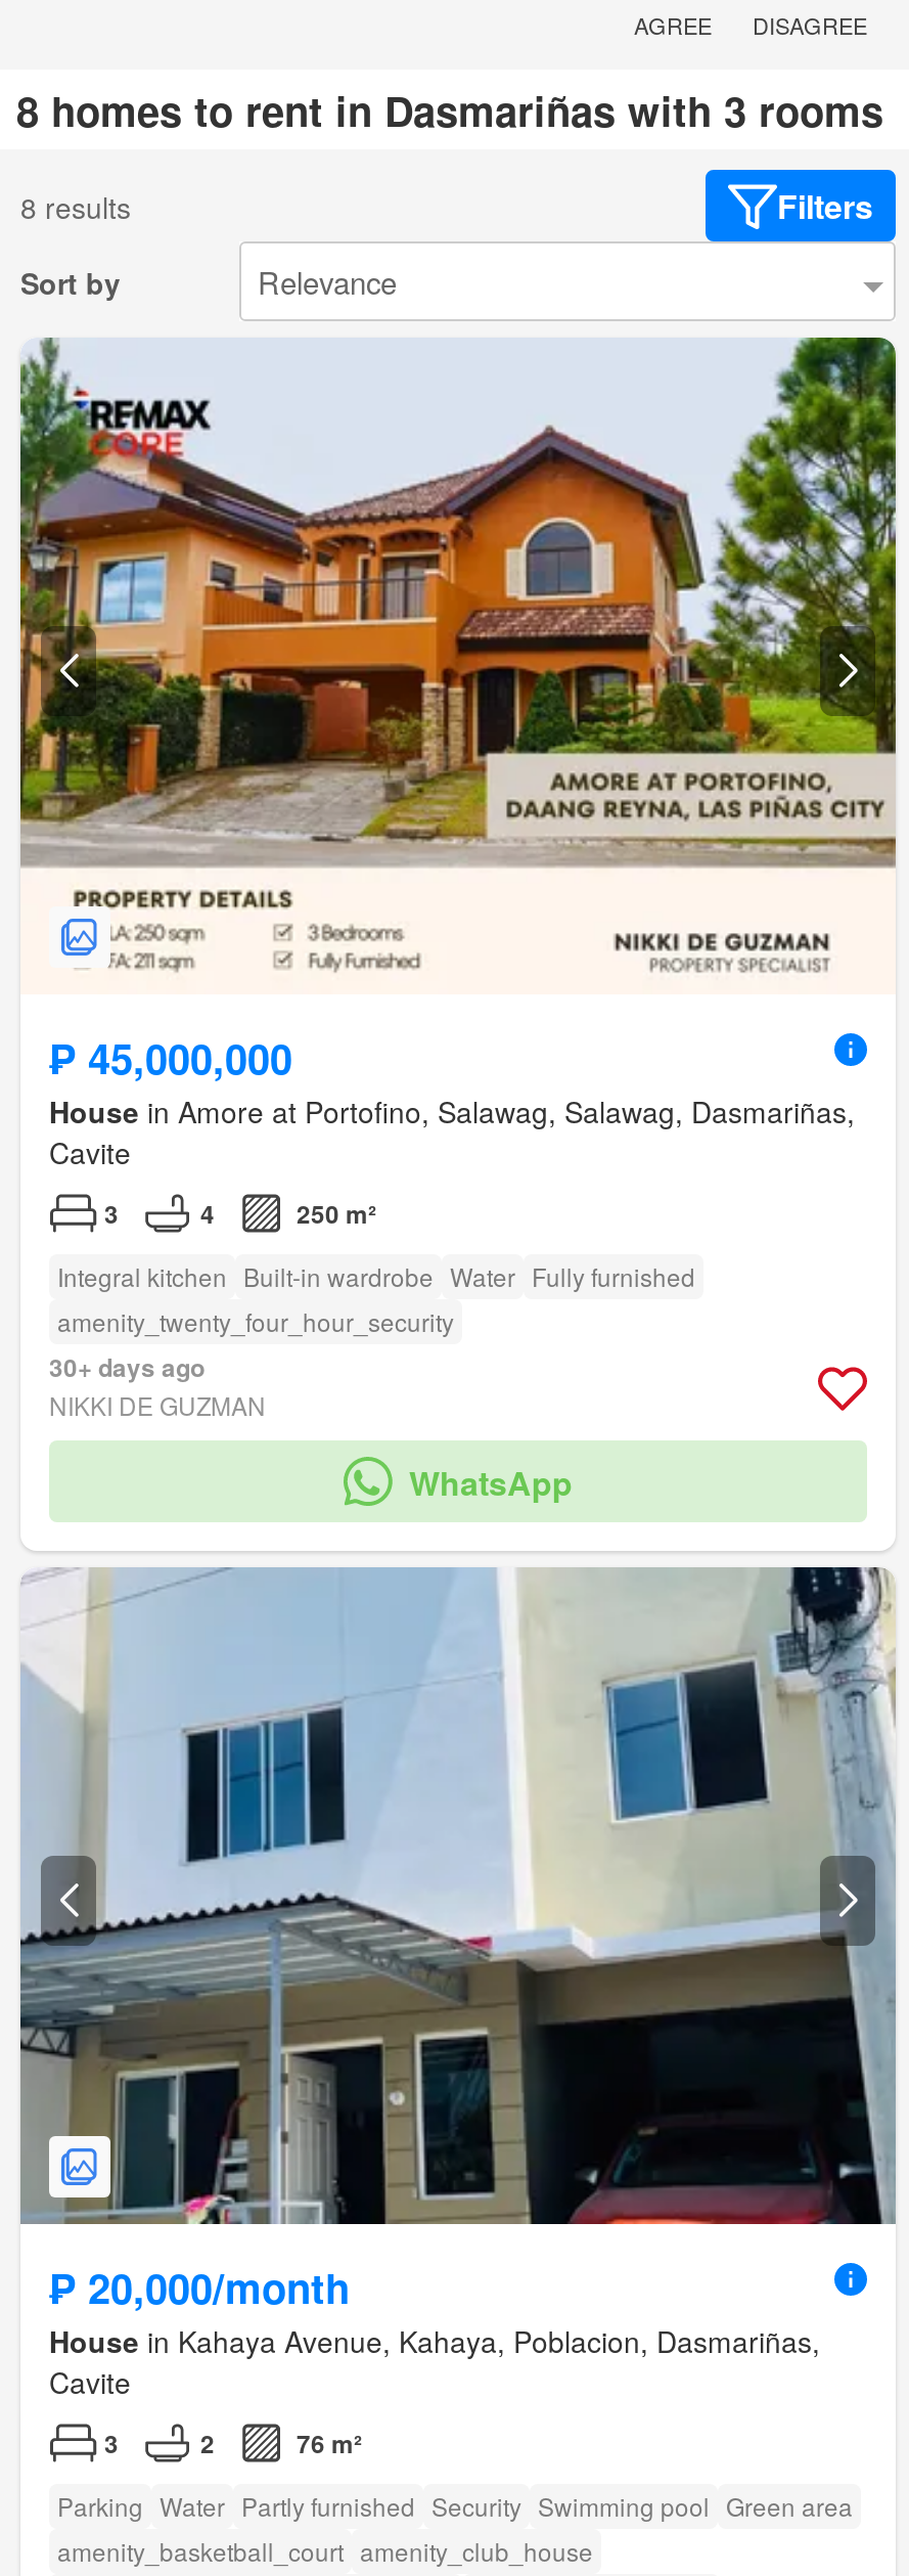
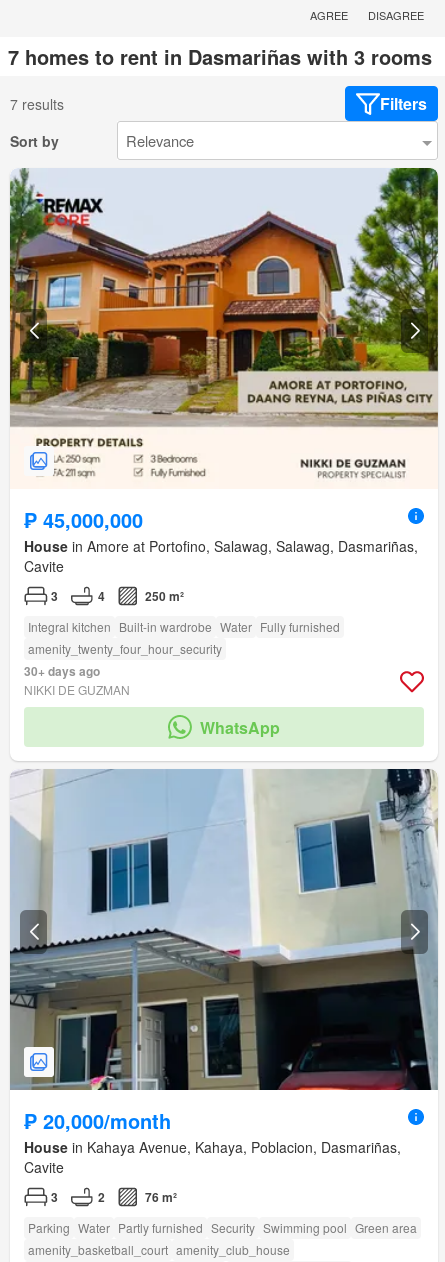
- 8 homes to rent in Dasmariñas with 3 rooms
+ 7 homes to rent in Dasmariñas with 3 rooms

- 8 results
+ 7 results
